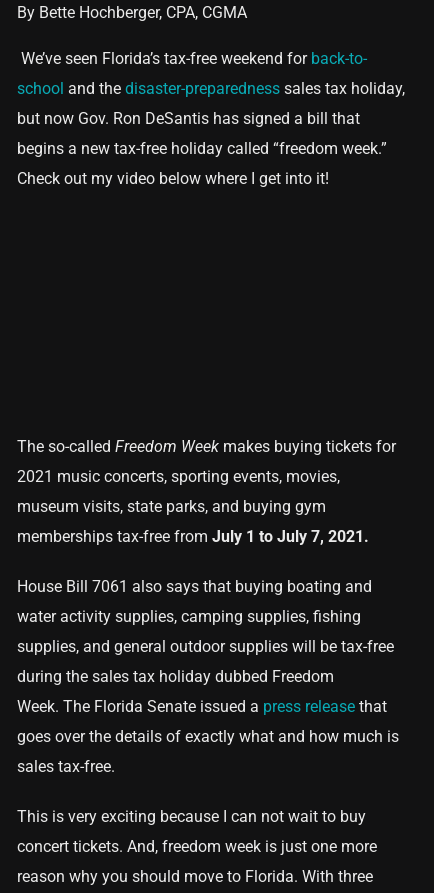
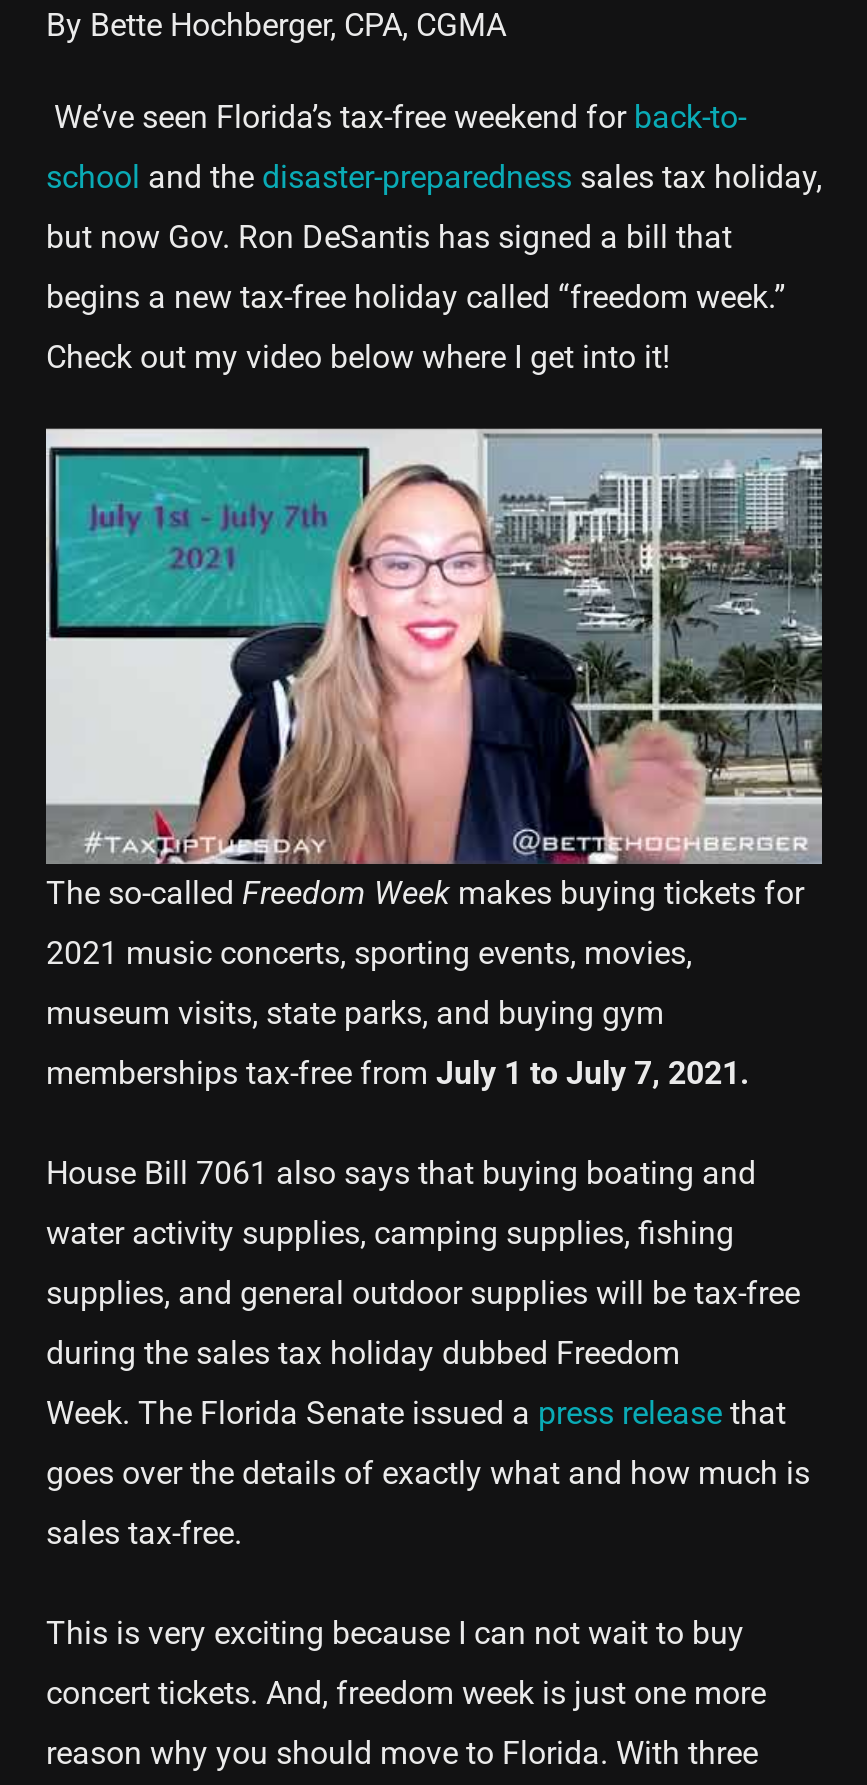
+ [image]
